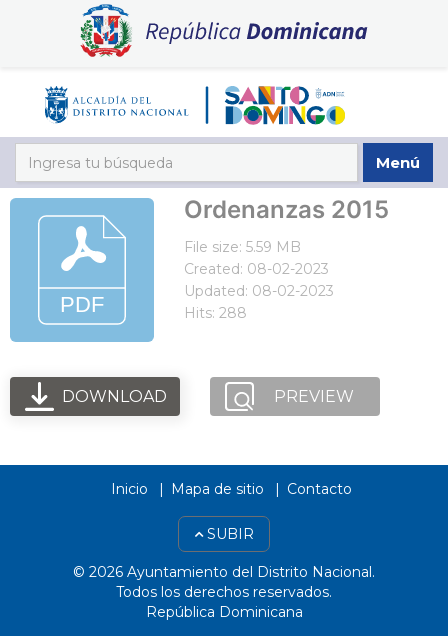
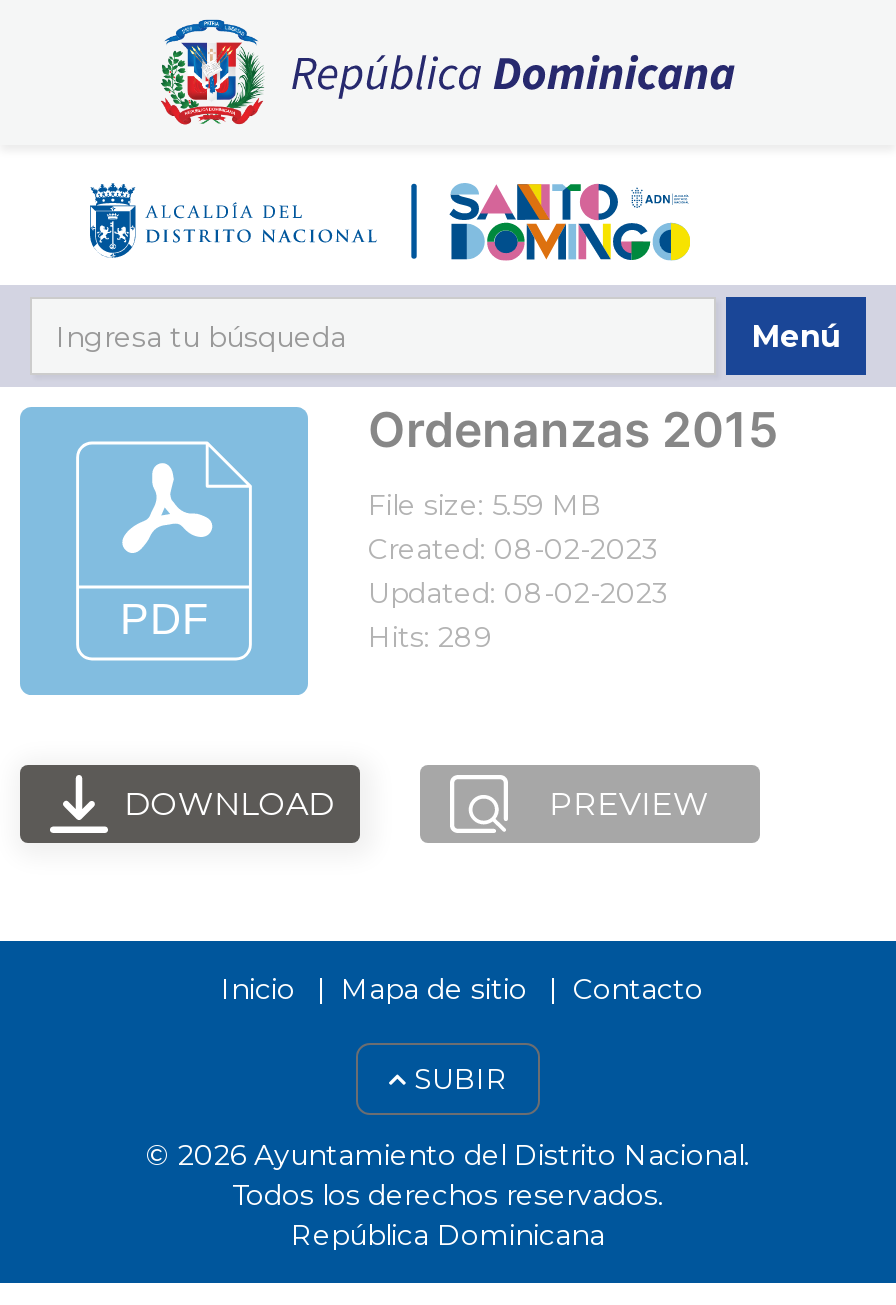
- Hits: 288
+ Hits: 289
